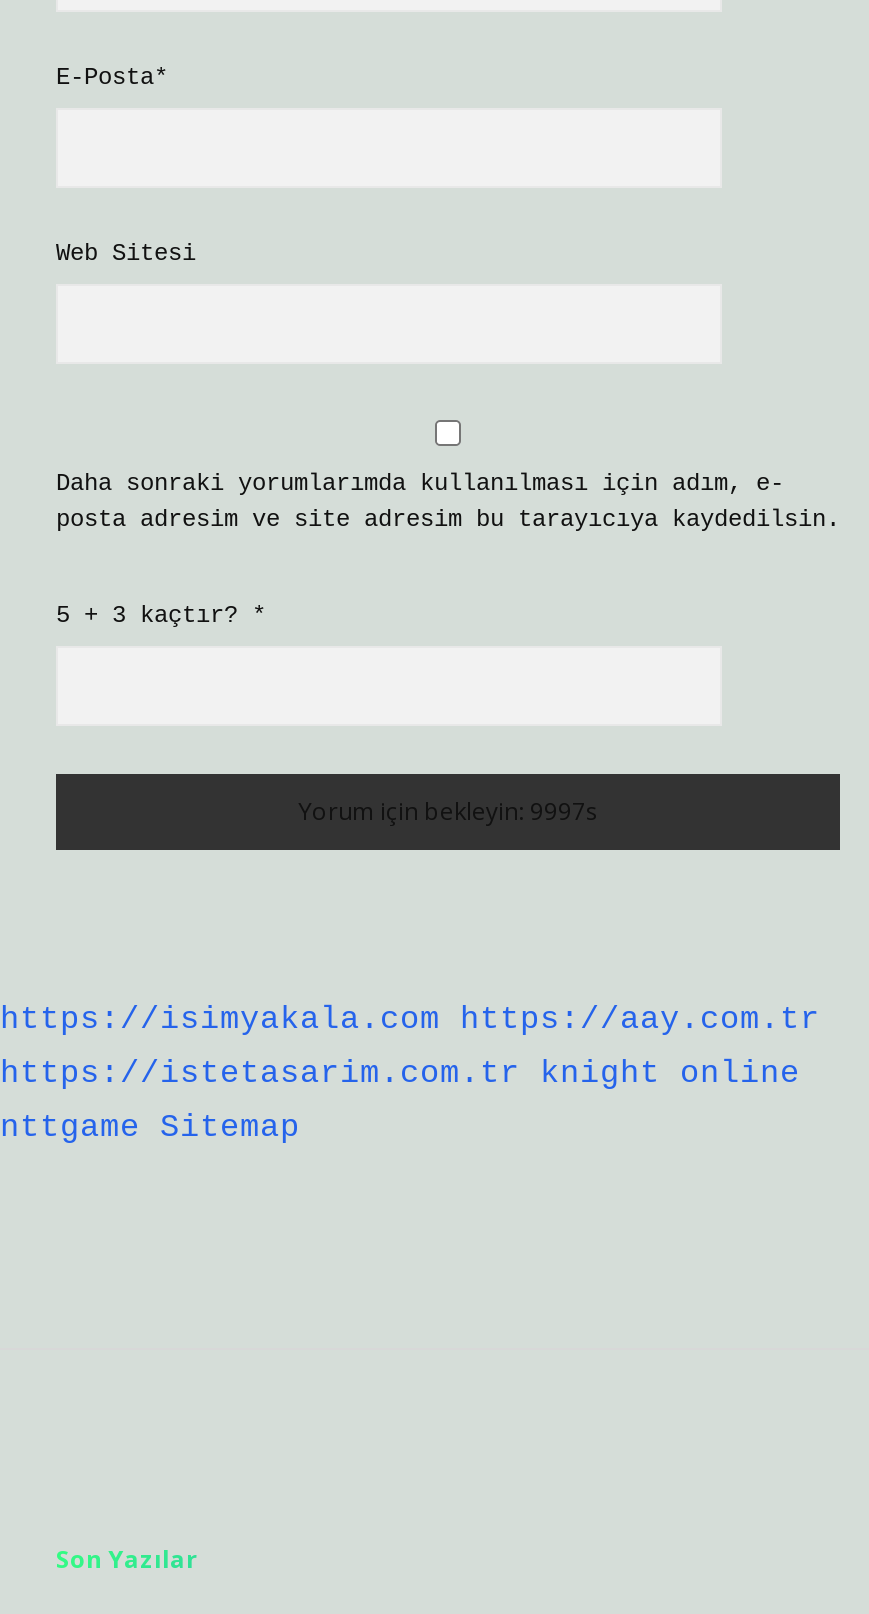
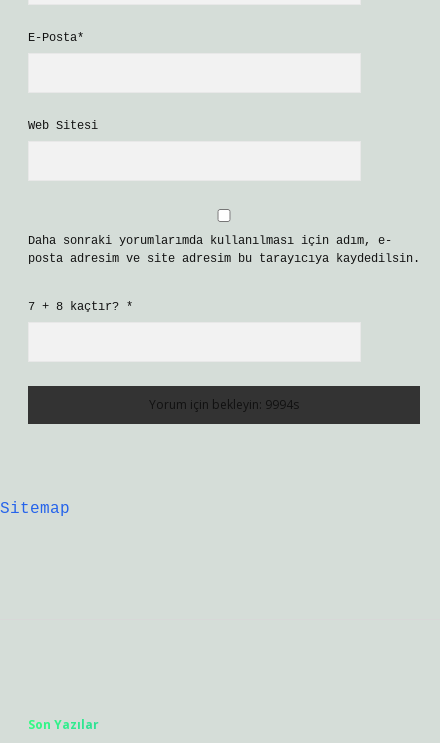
- 5 + 3 kaçtır? *
+ 7 + 8 kaçtır? *

- https://isimyakala.com https://aay.com.tr
- https://istetasarim.com.tr knight online
- nttgame Sitemap
+ Sitemap
